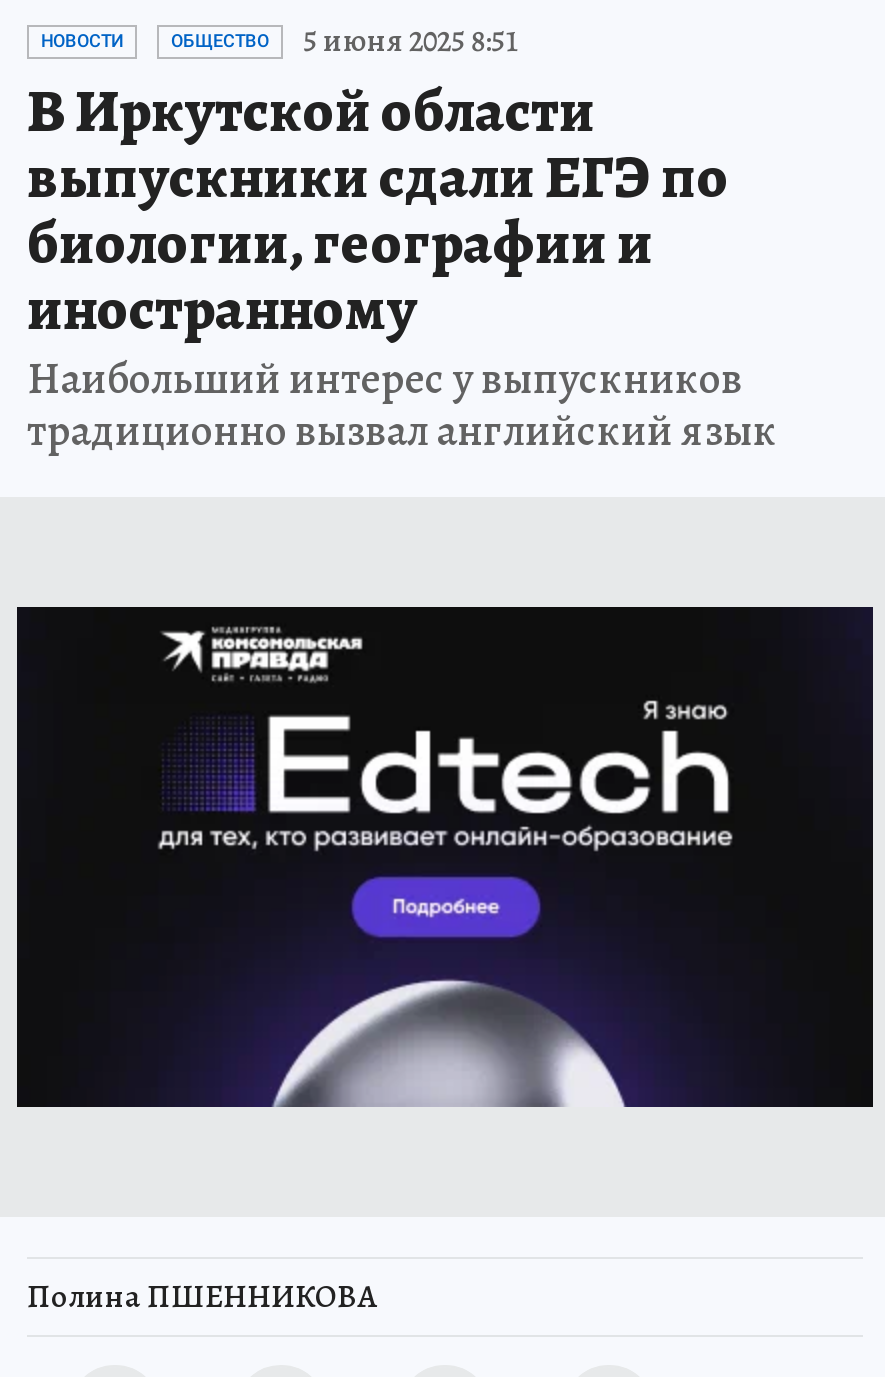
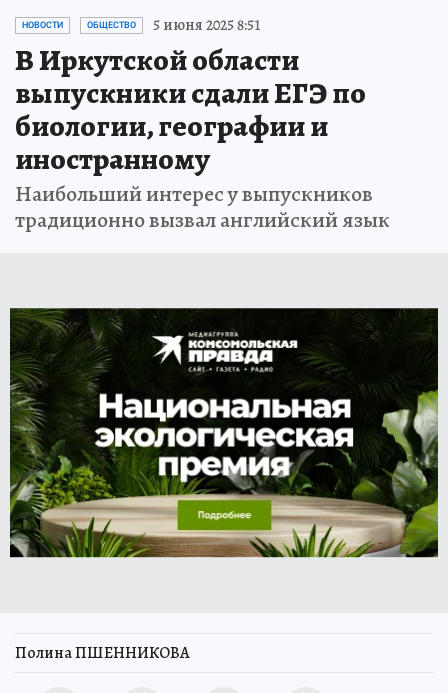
- [image]
+ [image]
